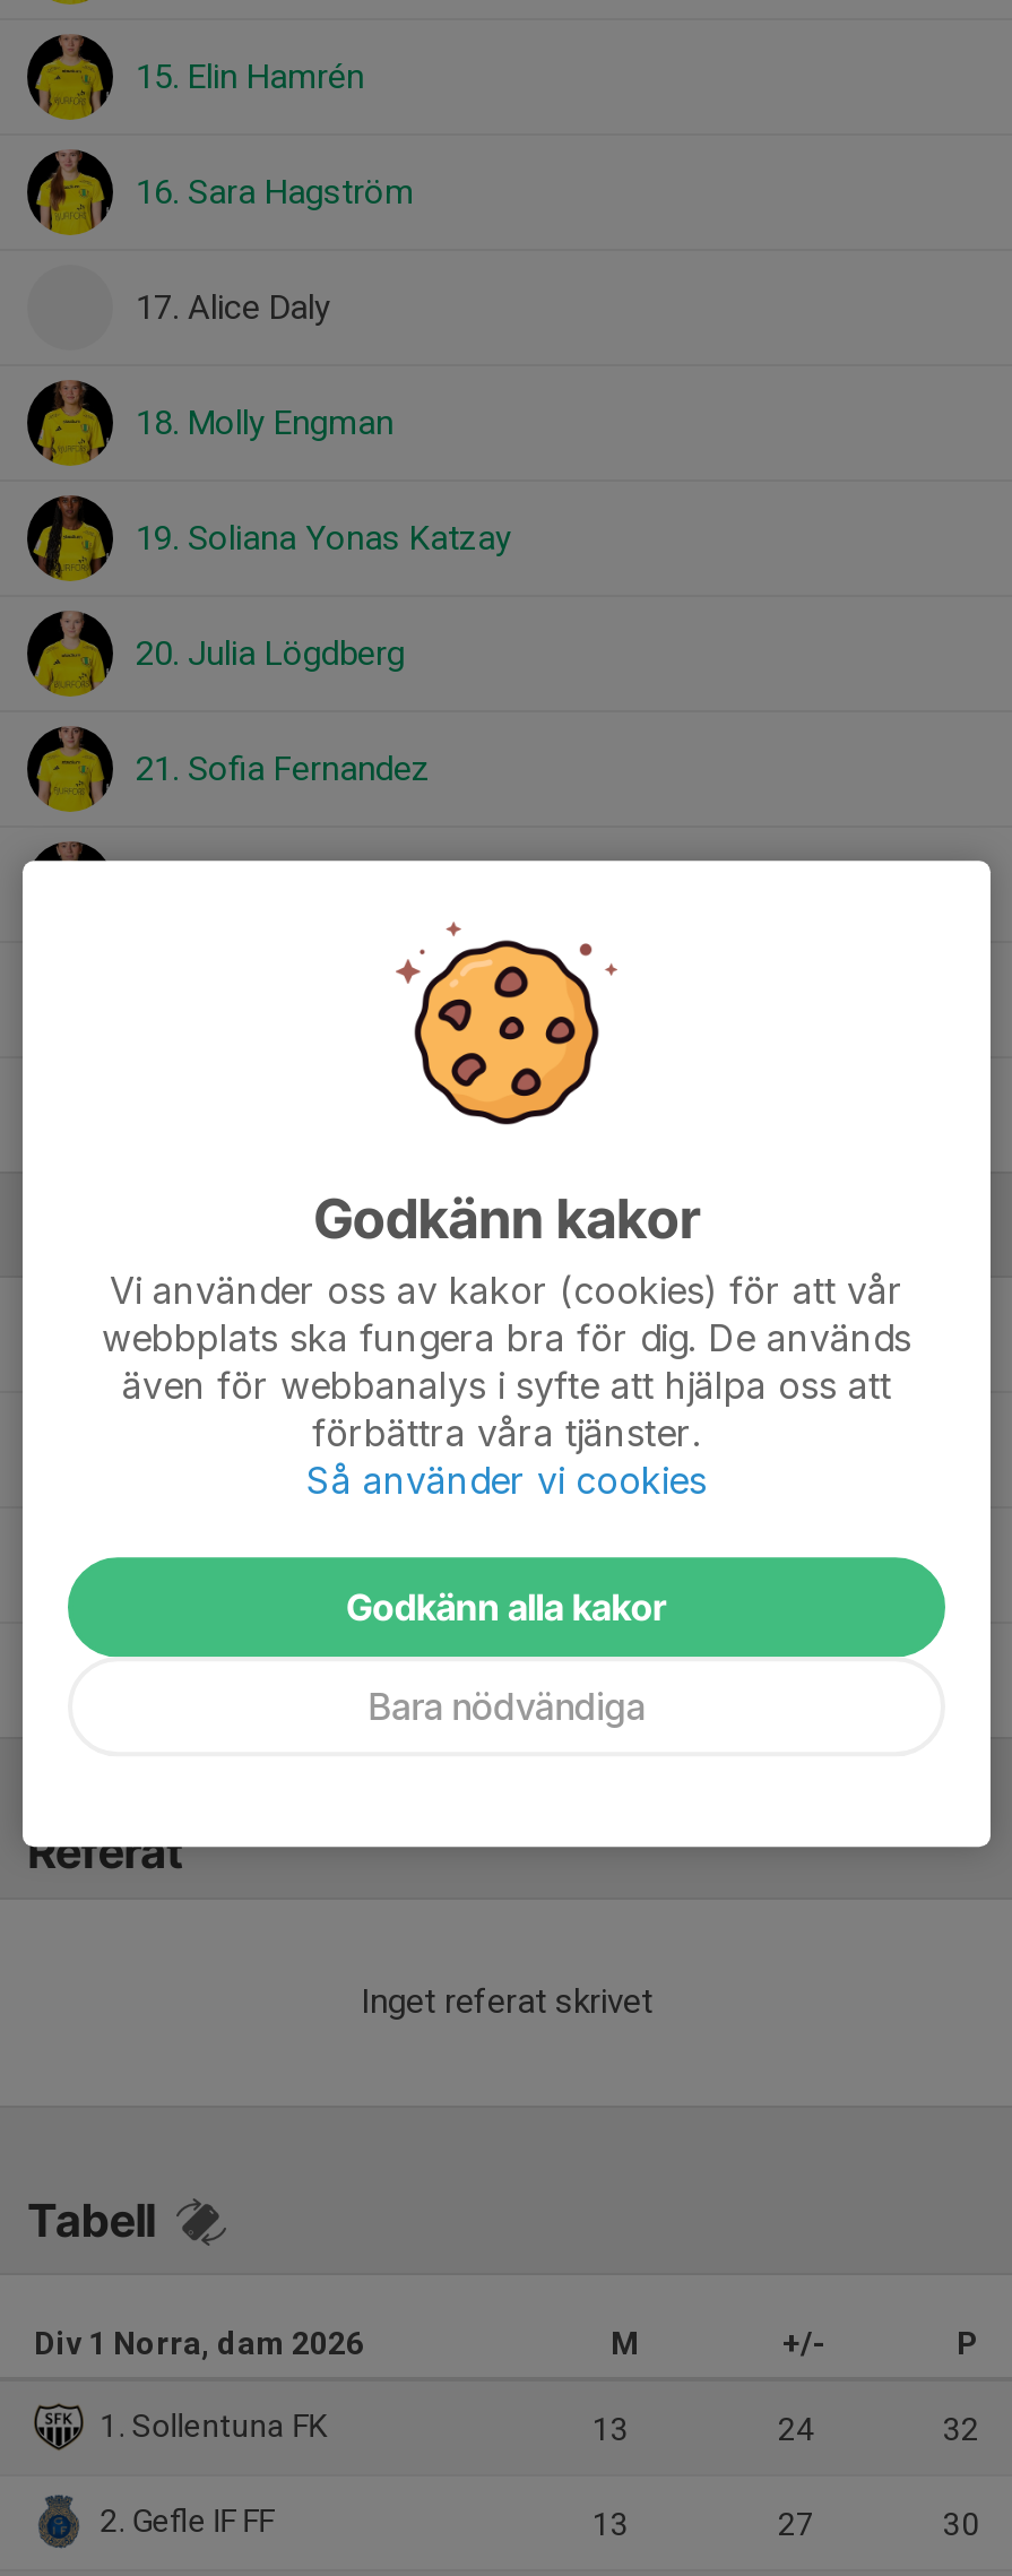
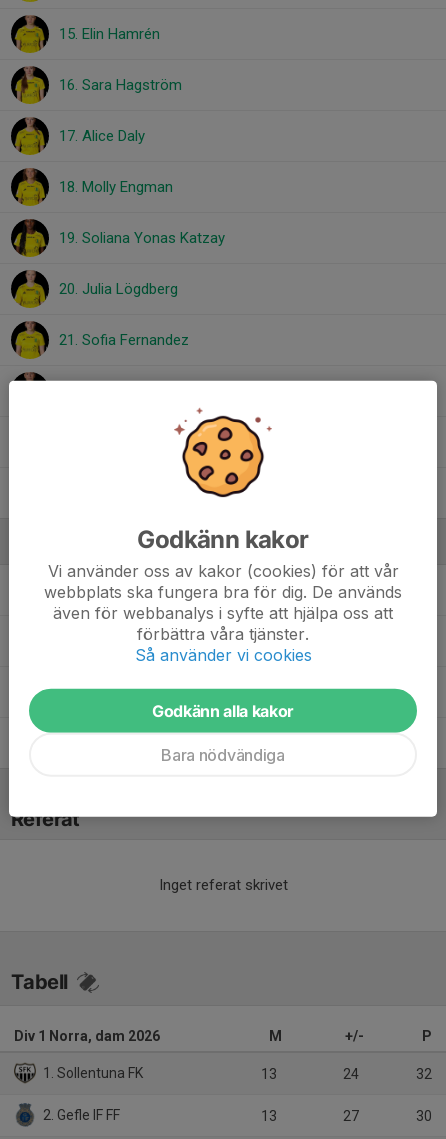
+ [image]
